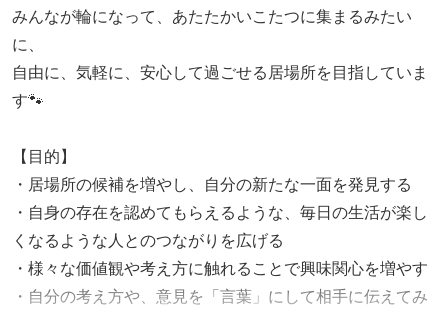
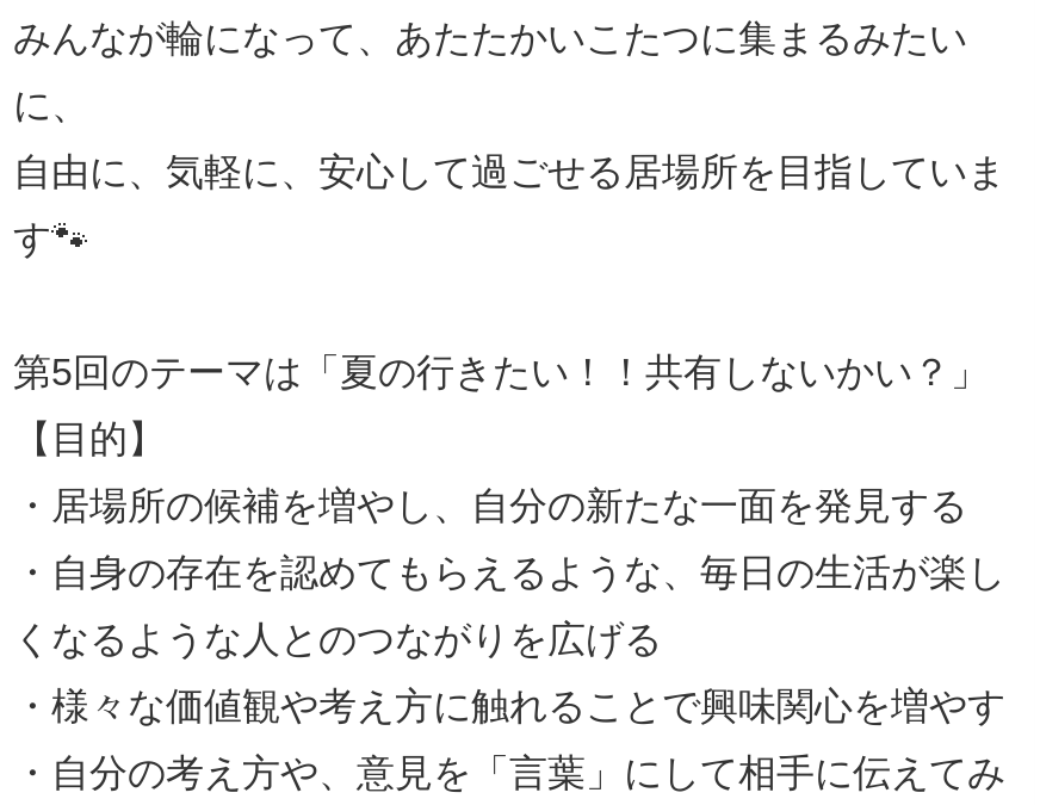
+ 第5回のテーマは「夏の行きたい！！共有しないかい？」
